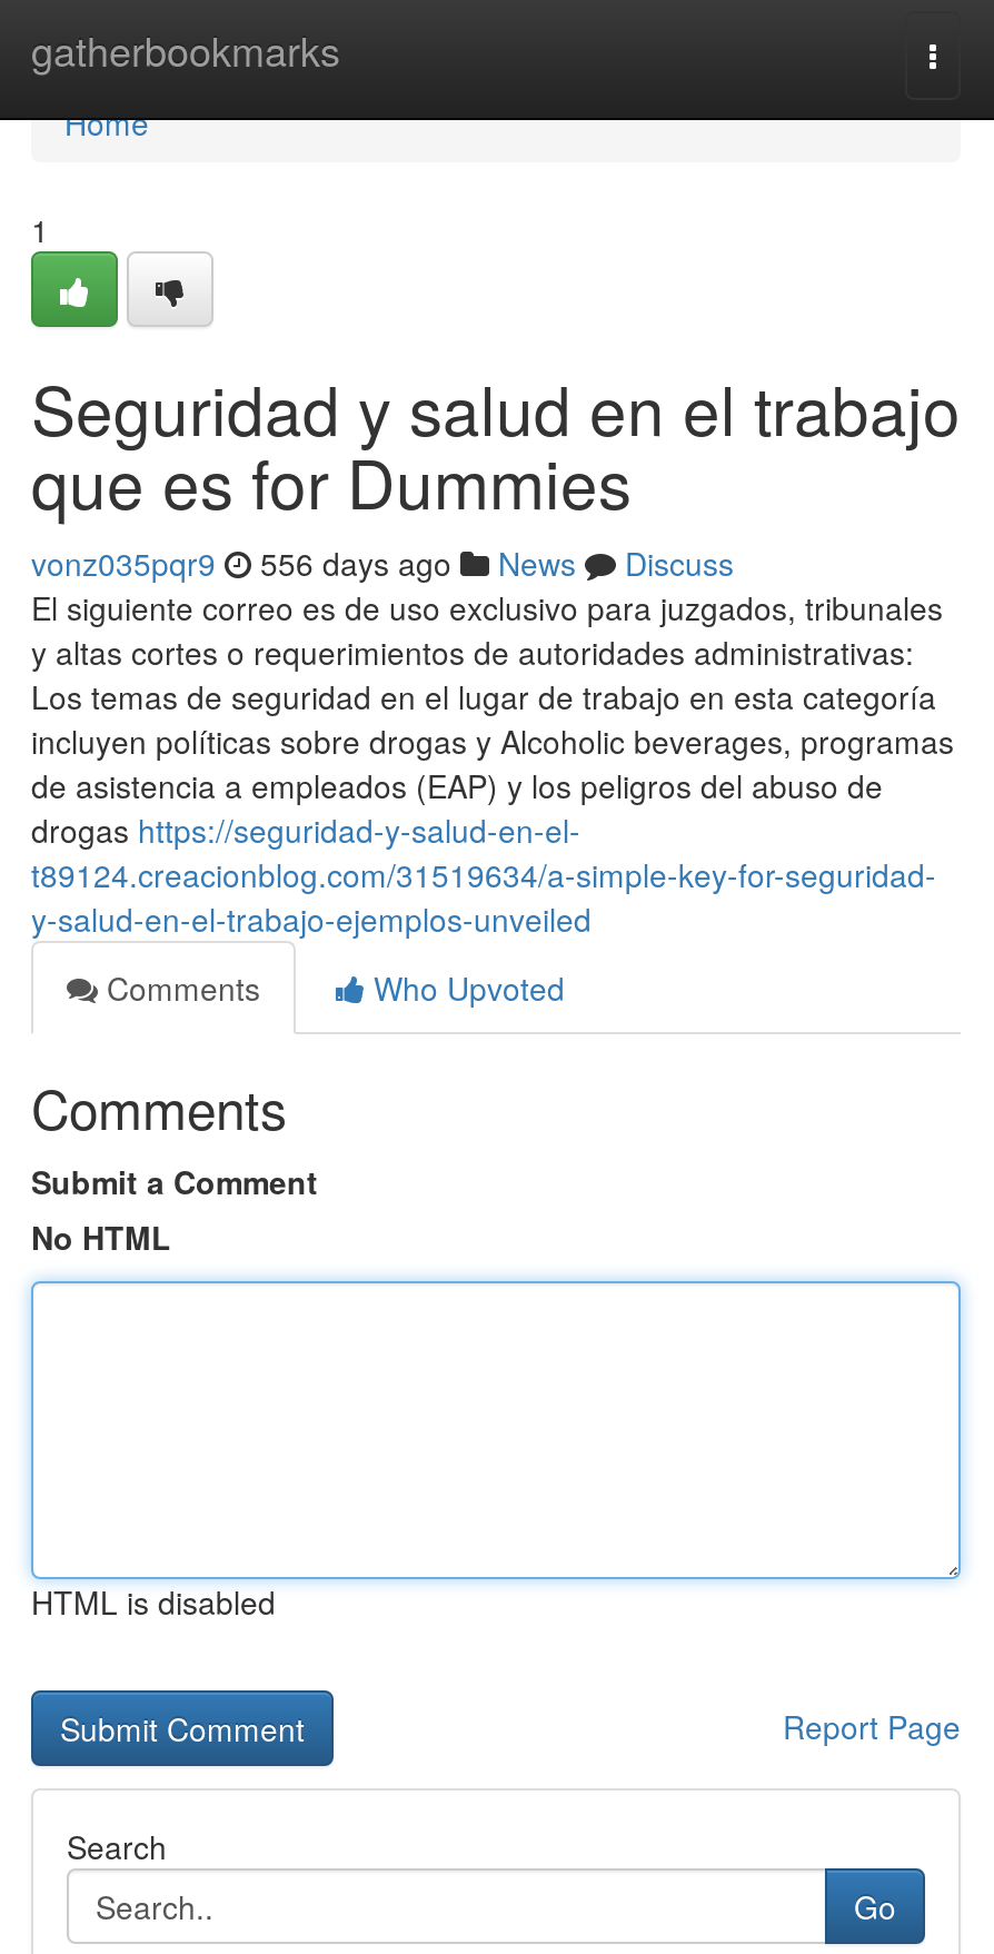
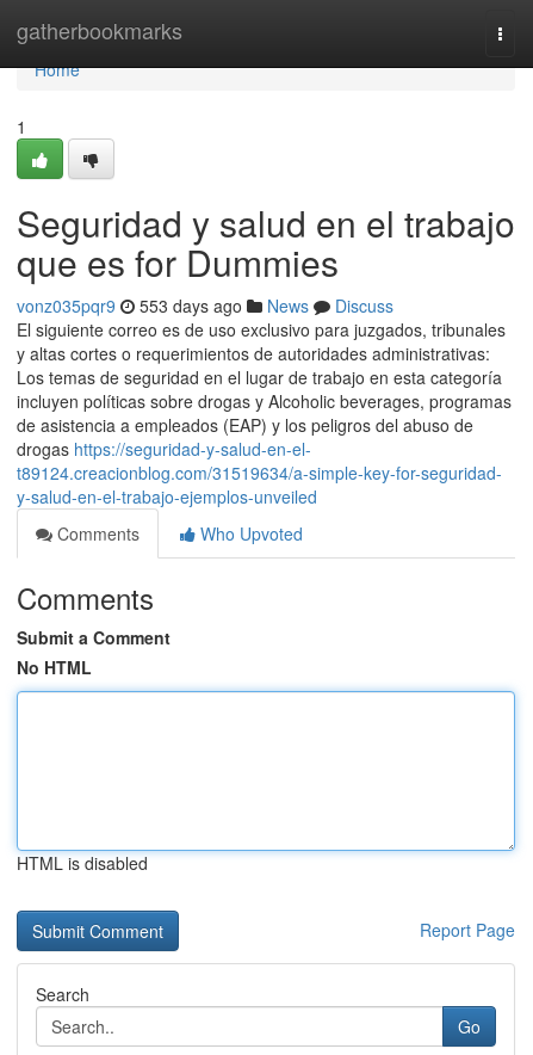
- vonz035pqr9 556 days ago News Discuss
+ vonz035pqr9 553 days ago News Discuss
